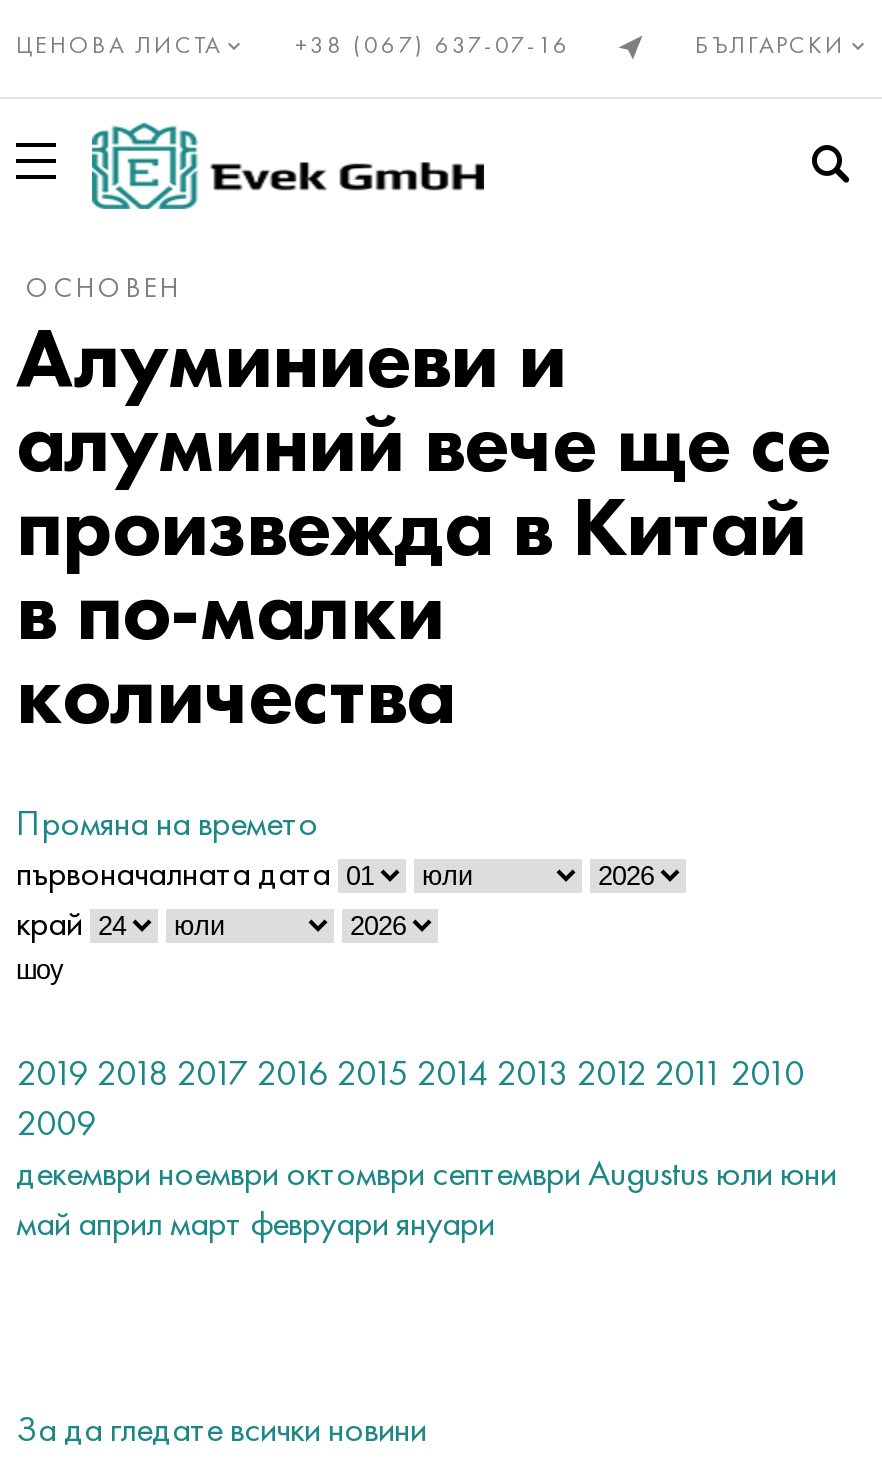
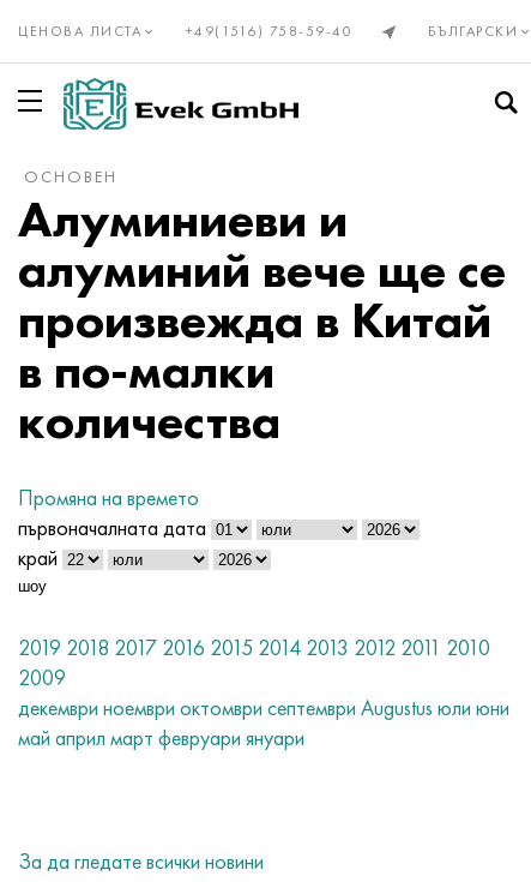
- +38 (067) 637-07-16
+ +49(1516) 758-59-40
